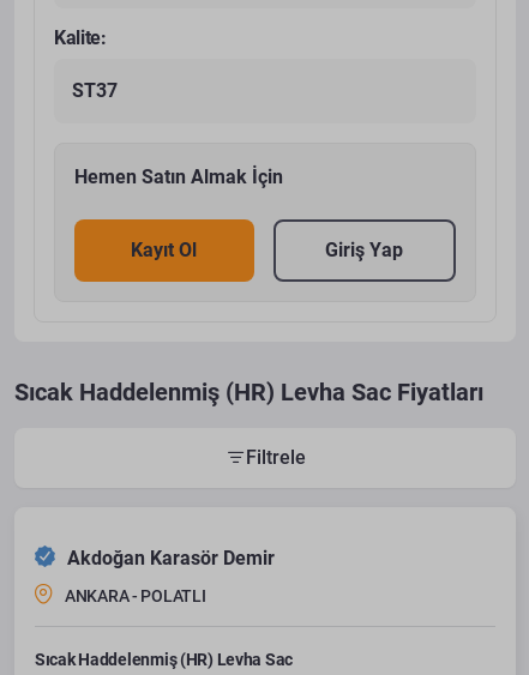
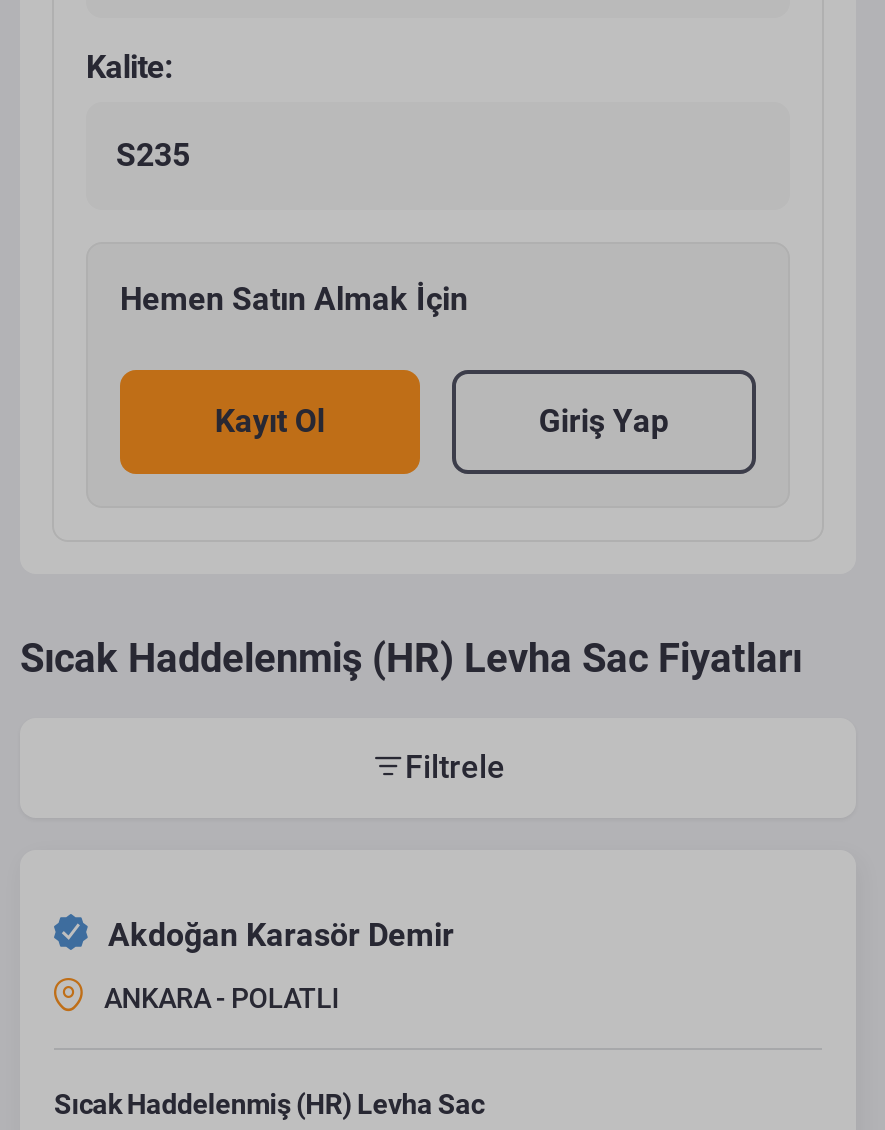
- ST37
+ S235
